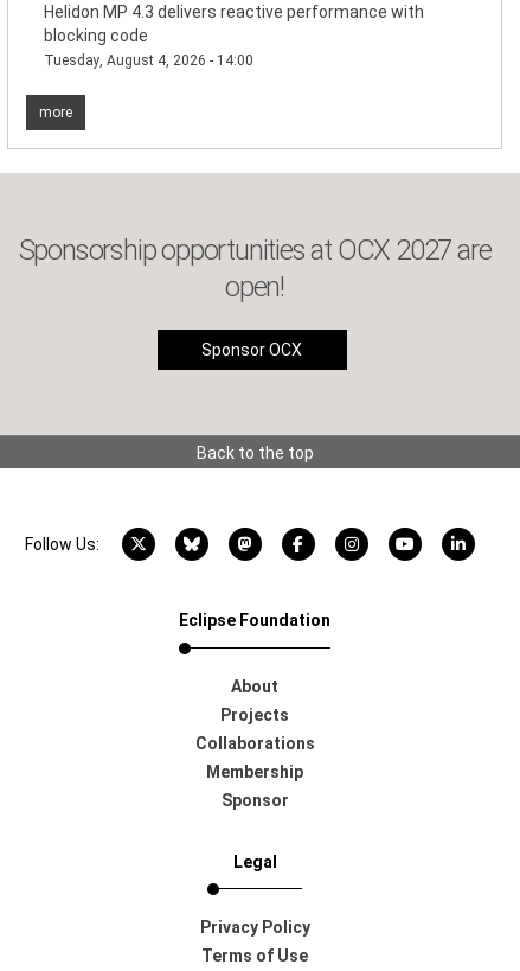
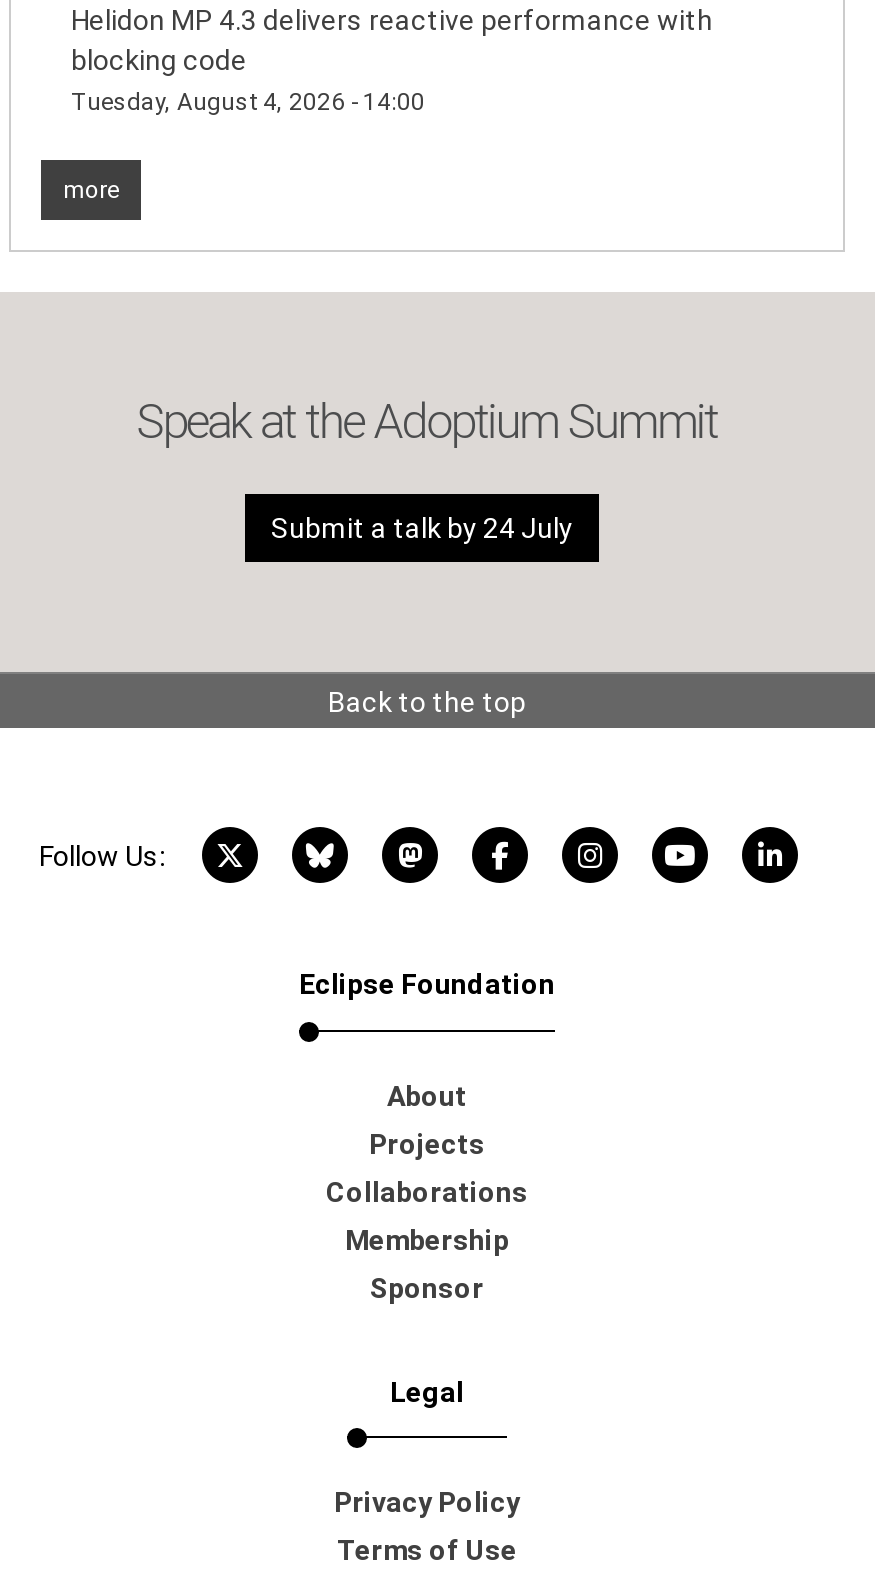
- Sponsorship opportunities at OCX 2027 are
- open!
+ Speak at the Adoptium Summit

- Sponsor OCX
+ Submit a talk by 24 July
